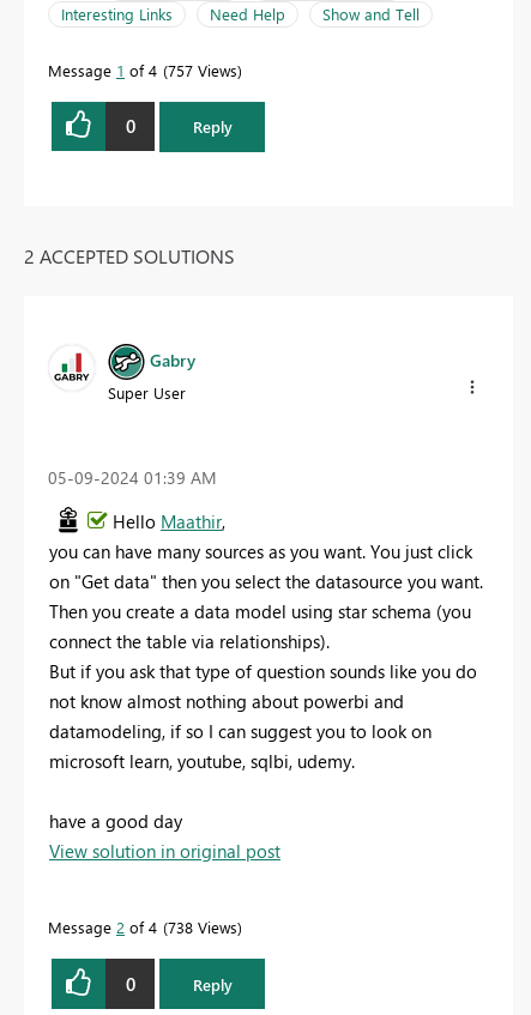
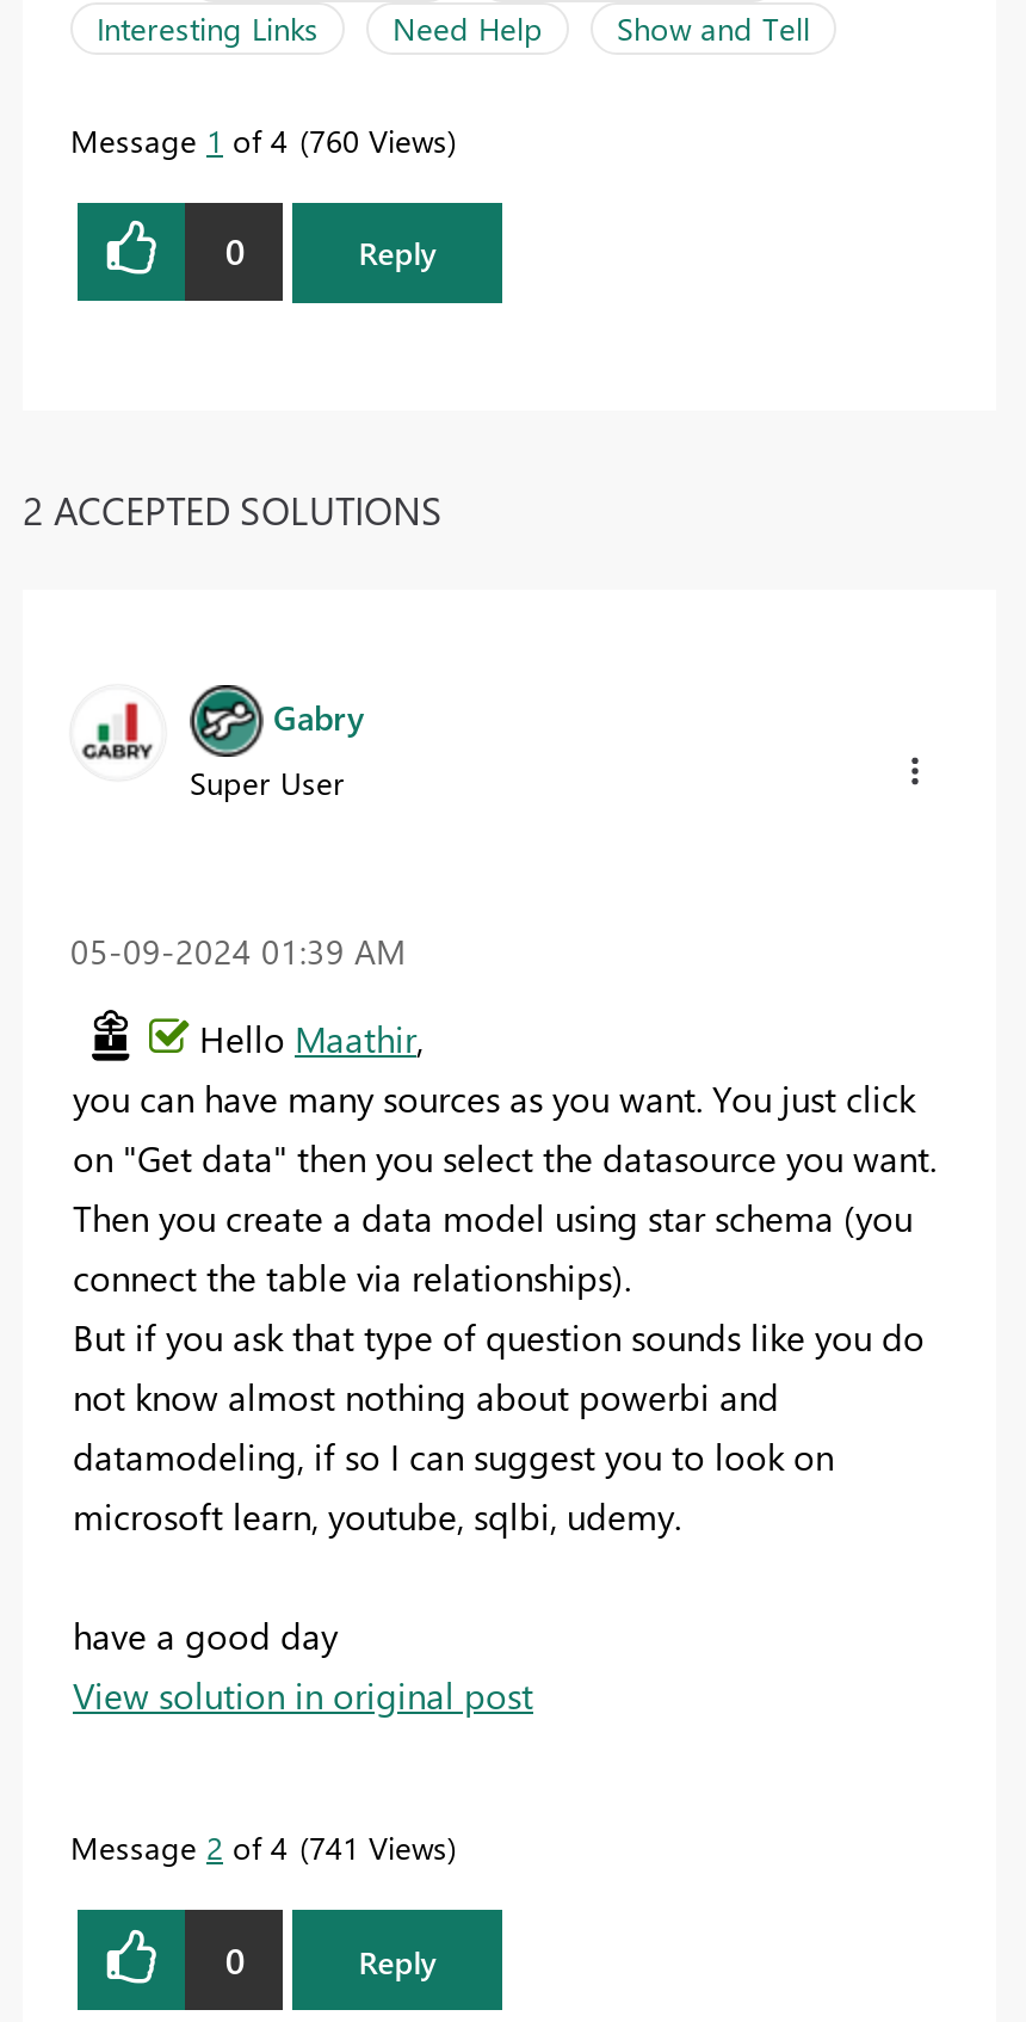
- Message 1 of 4 757 Views
+ Message 1 of 4 760 Views

- Message 2 of 4 738 Views
+ Message 2 of 4 741 Views
